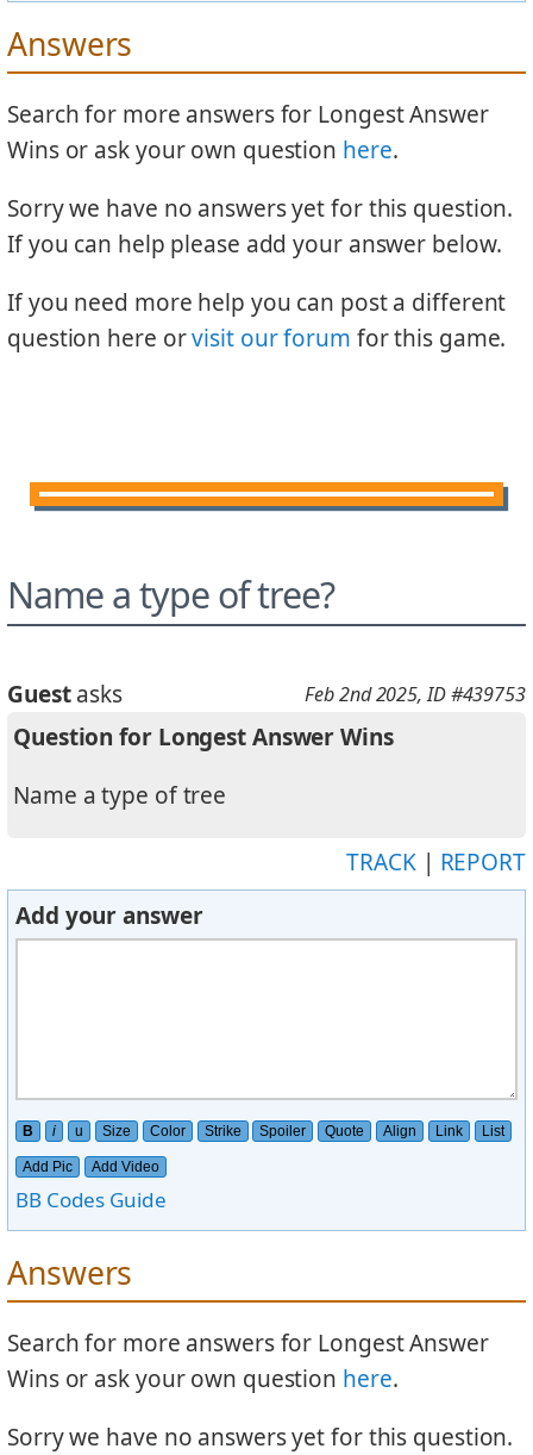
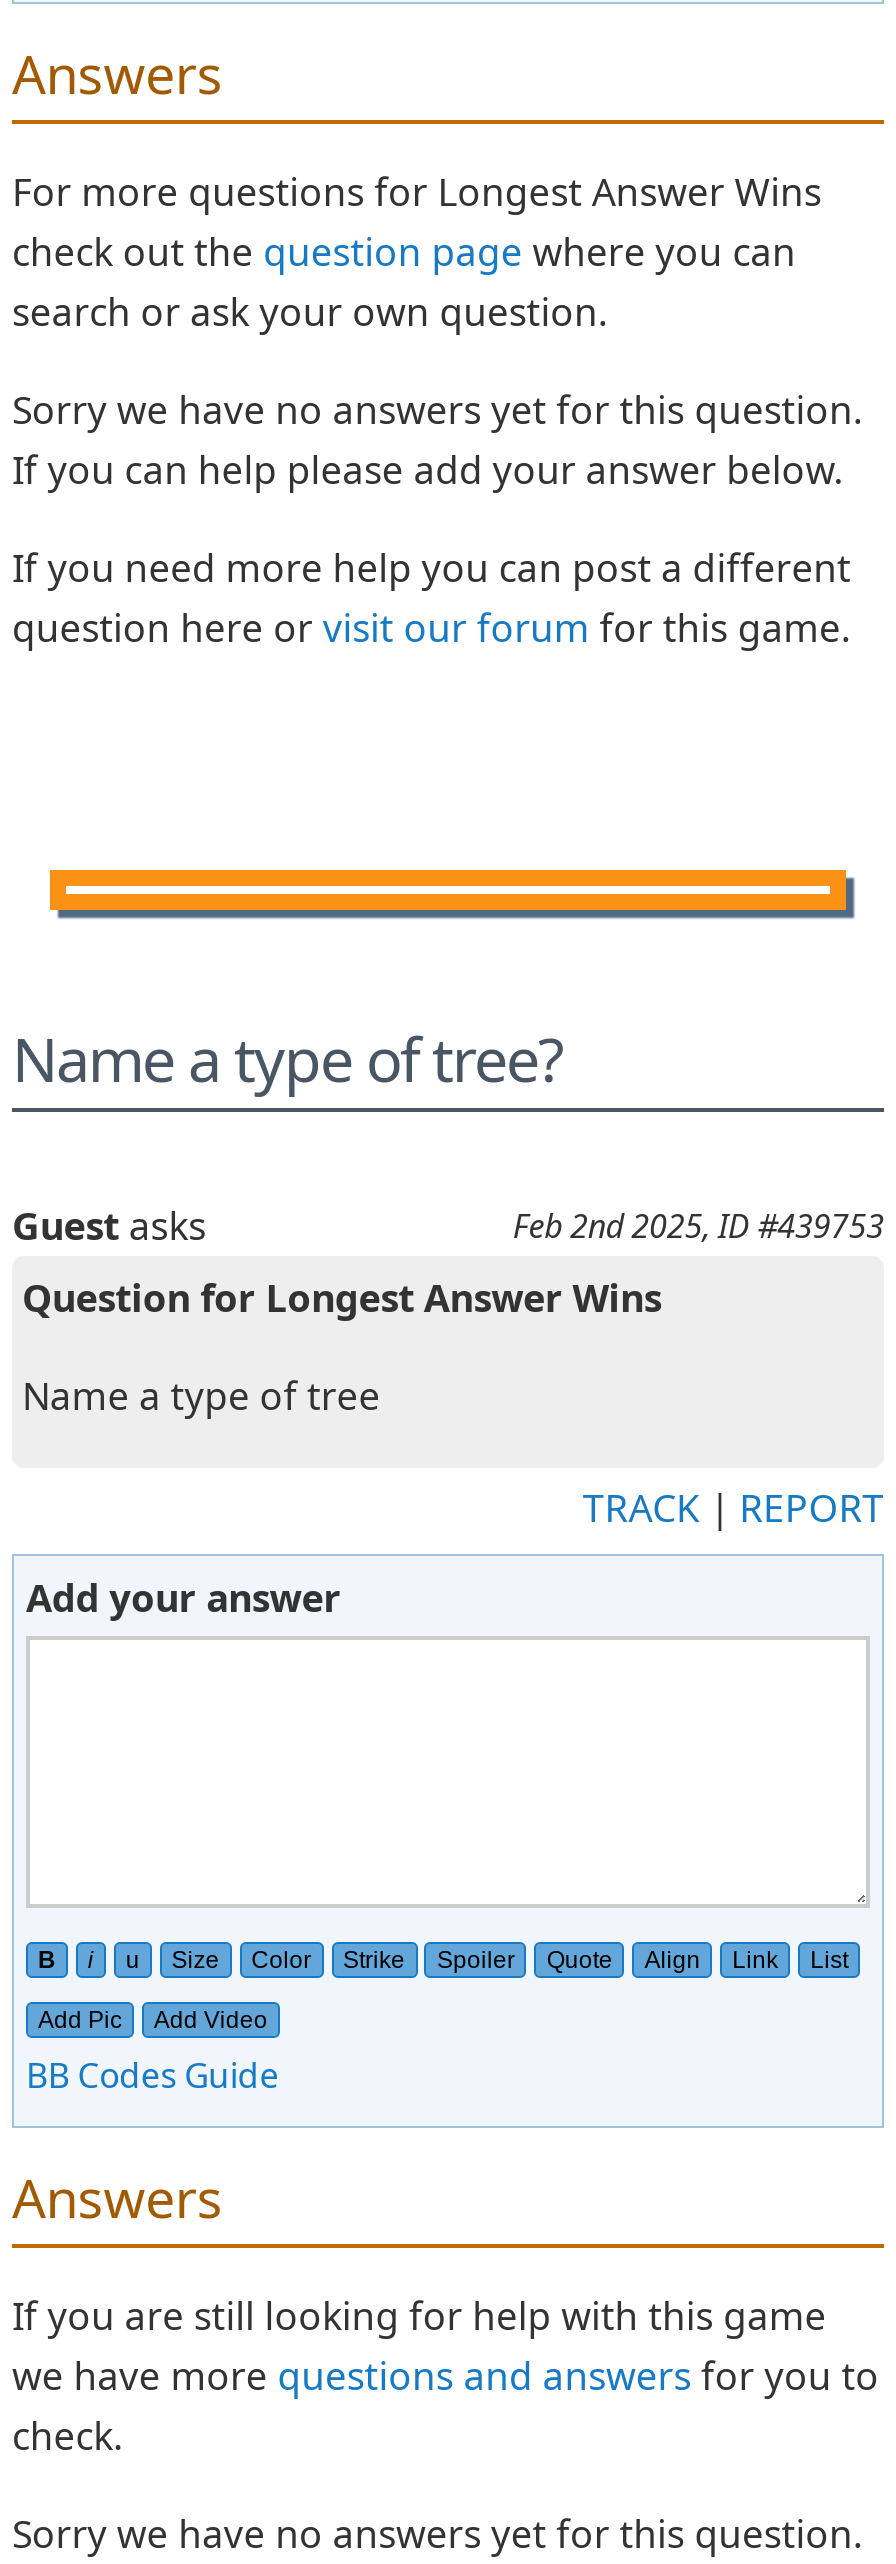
- Search for more answers for Longest Answer
- Wins or ask your own question here.
+ For more questions for Longest Answer Wins
+ check out the question page where you can
+ search or ask your own question.

- Search for more answers for Longest Answer
- Wins or ask your own question here.
+ If you are still looking for help with this game
+ we have more questions and answers for you to
+ check.
